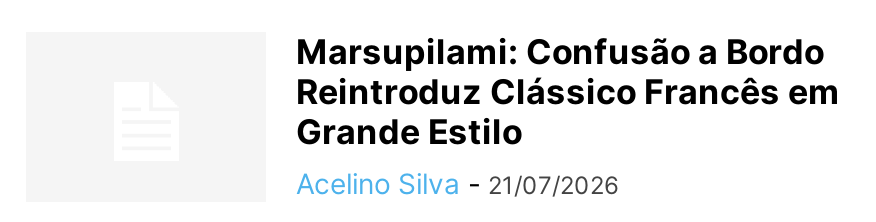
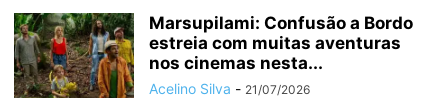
+ [image]

- Reintroduz Clássico Francês em
- Grande Estilo
+ estreia com muitas aventuras
+ nos cinemas nesta...
